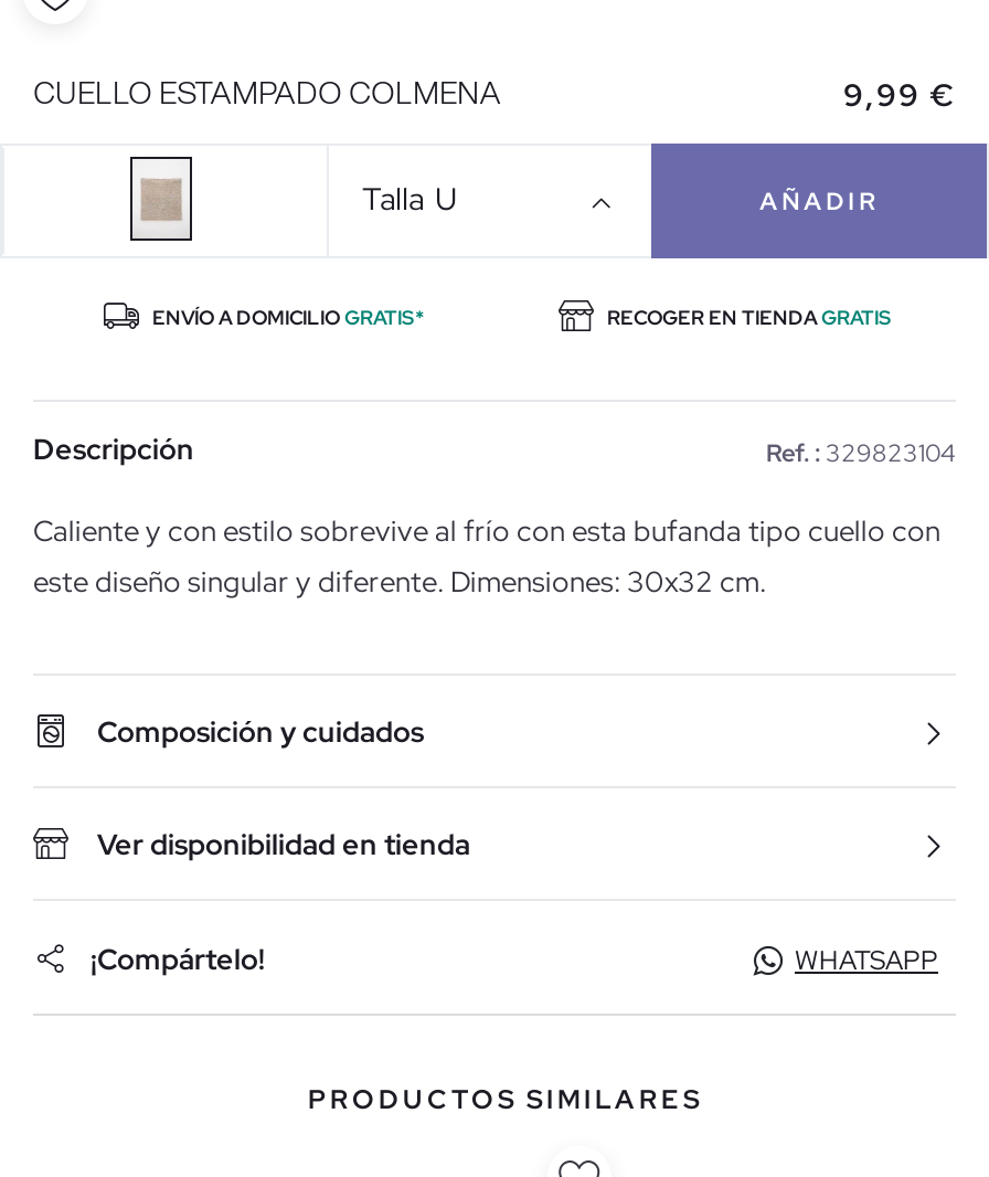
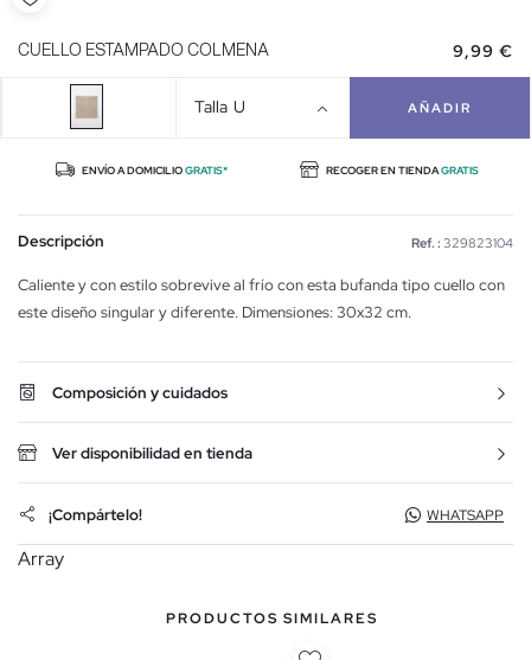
+ Array
